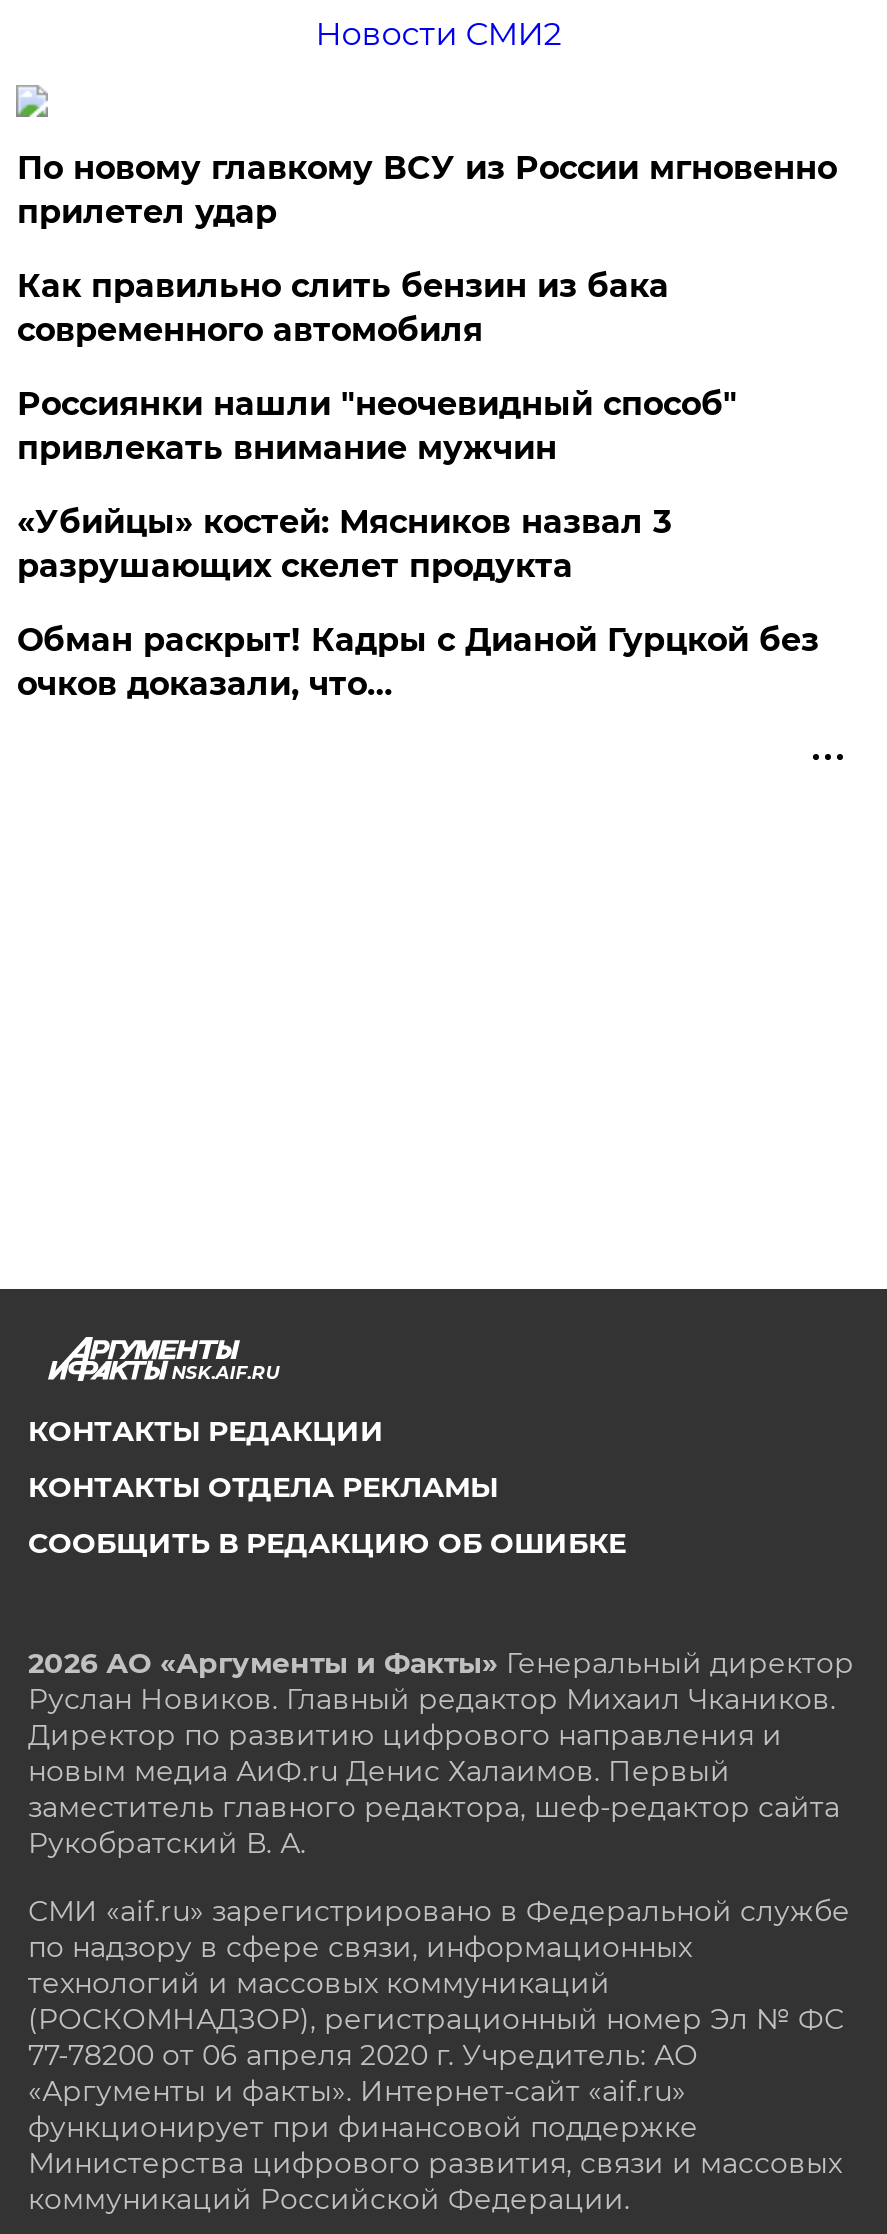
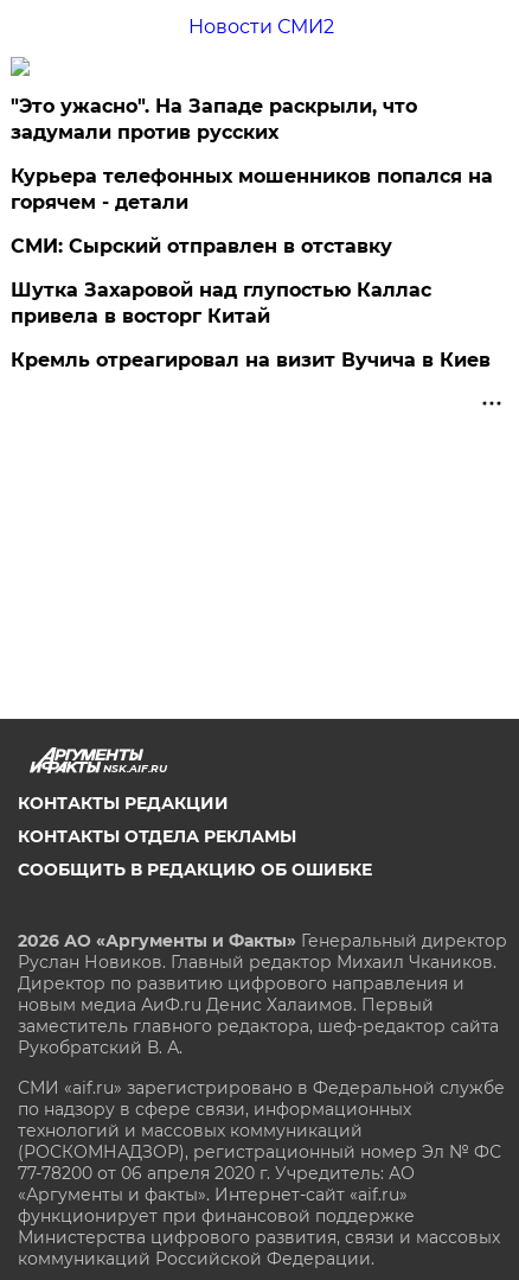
- По новому главкому ВСУ из России мгновенно
- прилетел удар
+ "Это ужасно". На Западе раскрыли, что
+ задумали против русских

- Как правильно слить бензин из бака
- современного автомобиля
+ Курьера телефонных мошенников попался на
+ горячем - детали

- Россиянки нашли "неочевидный способ"
- привлекать внимание мужчин
+ СМИ: Сырский отправлен в отставку

- «Убийцы» костей: Мясников назвал 3
- разрушающих скелет продукта
+ Шутка Захаровой над глупостью Каллас
+ привела в восторг Китай

- Обман раскрыт! Кадры с Дианой Гурцкой без
- очков доказали, что…
+ Кремль отреагировал на визит Вучича в Киев
